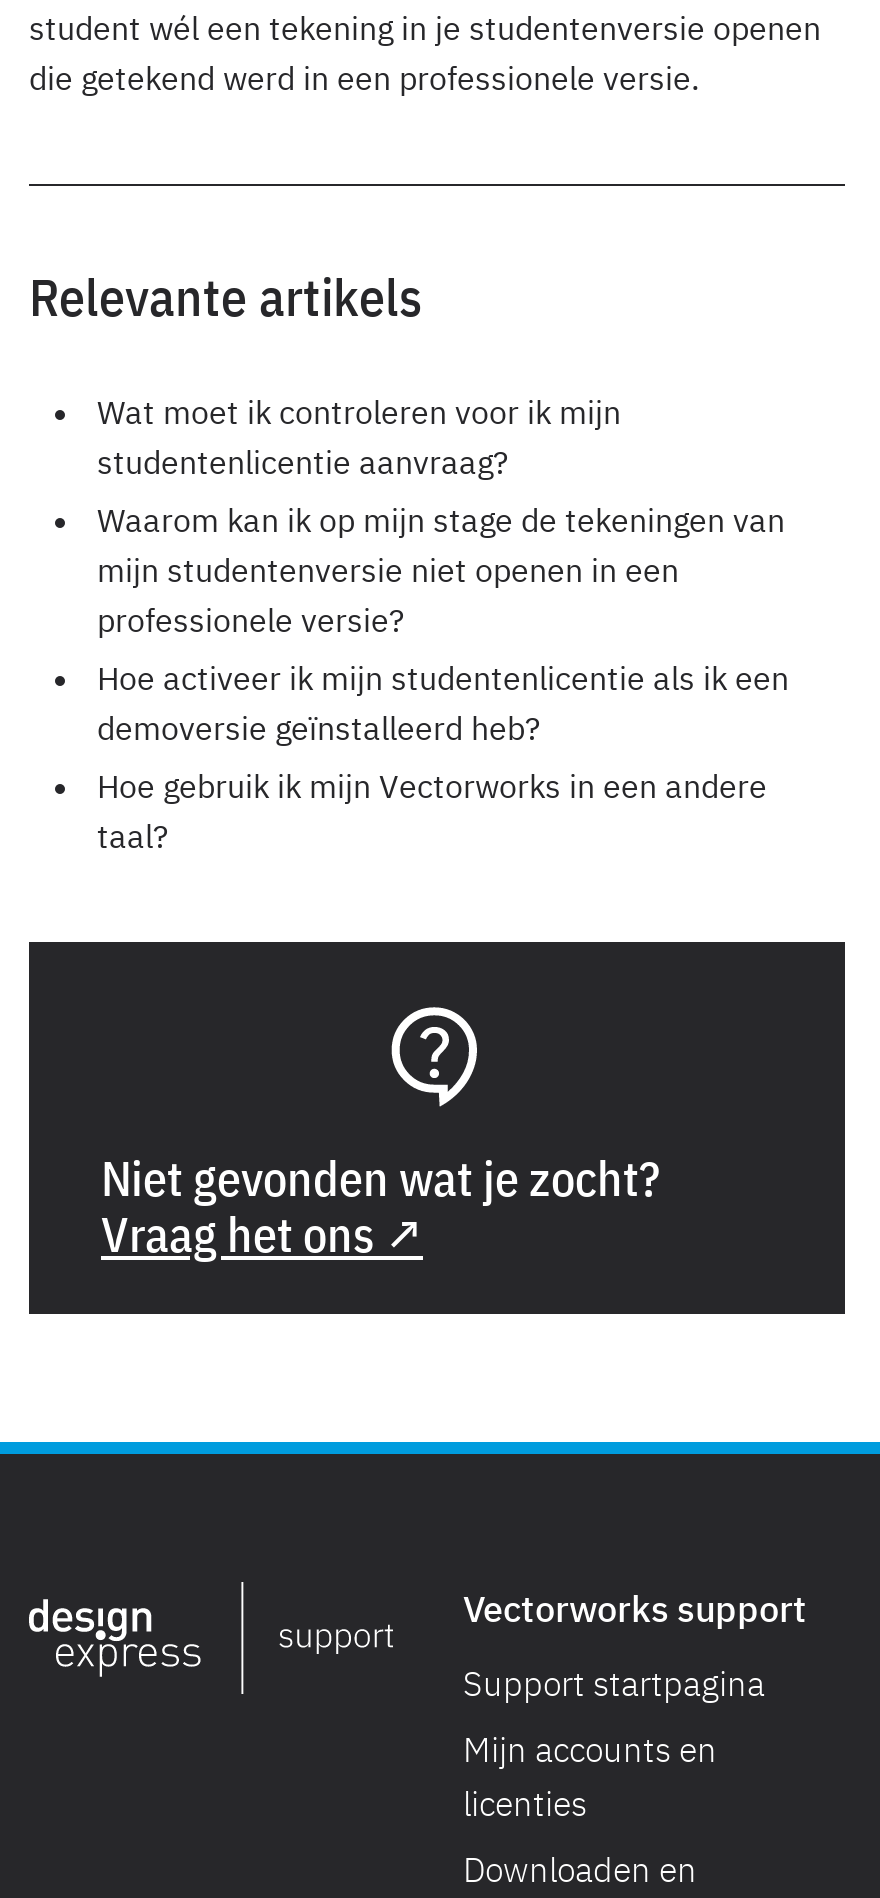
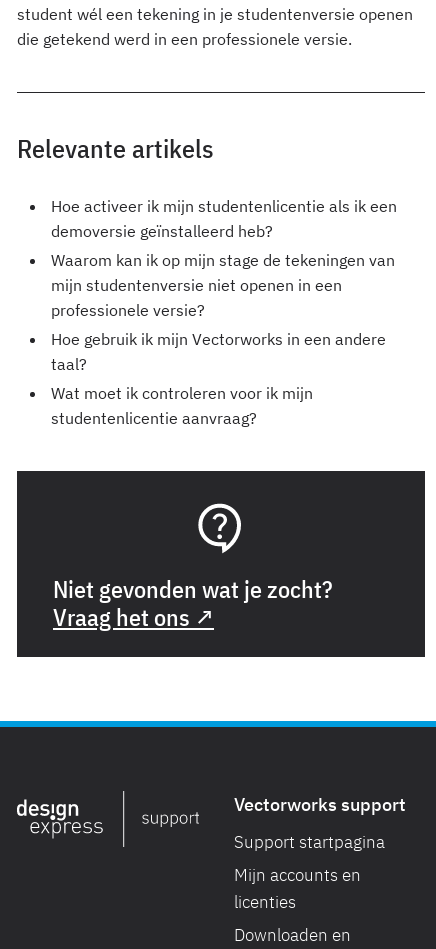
moved down: Wat moet ik controleren voor ik mijn | studentenlicentie aanvraag?

moved up: Hoe activeer ik mijn studentenlicentie als ik een | demoversie geïnstalleerd heb?

moved up: Hoe gebruik ik mijn Vectorworks in een andere | taal?
